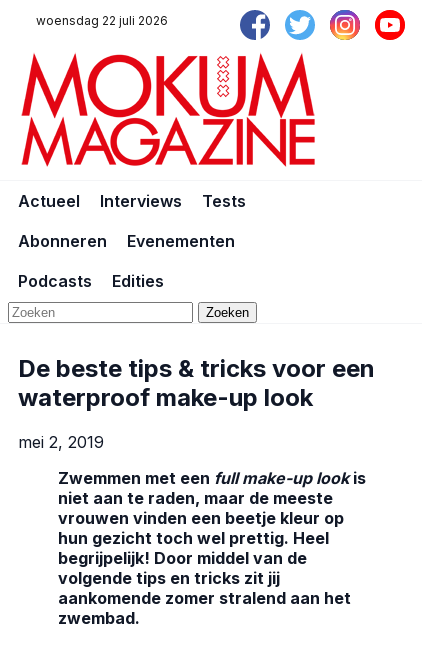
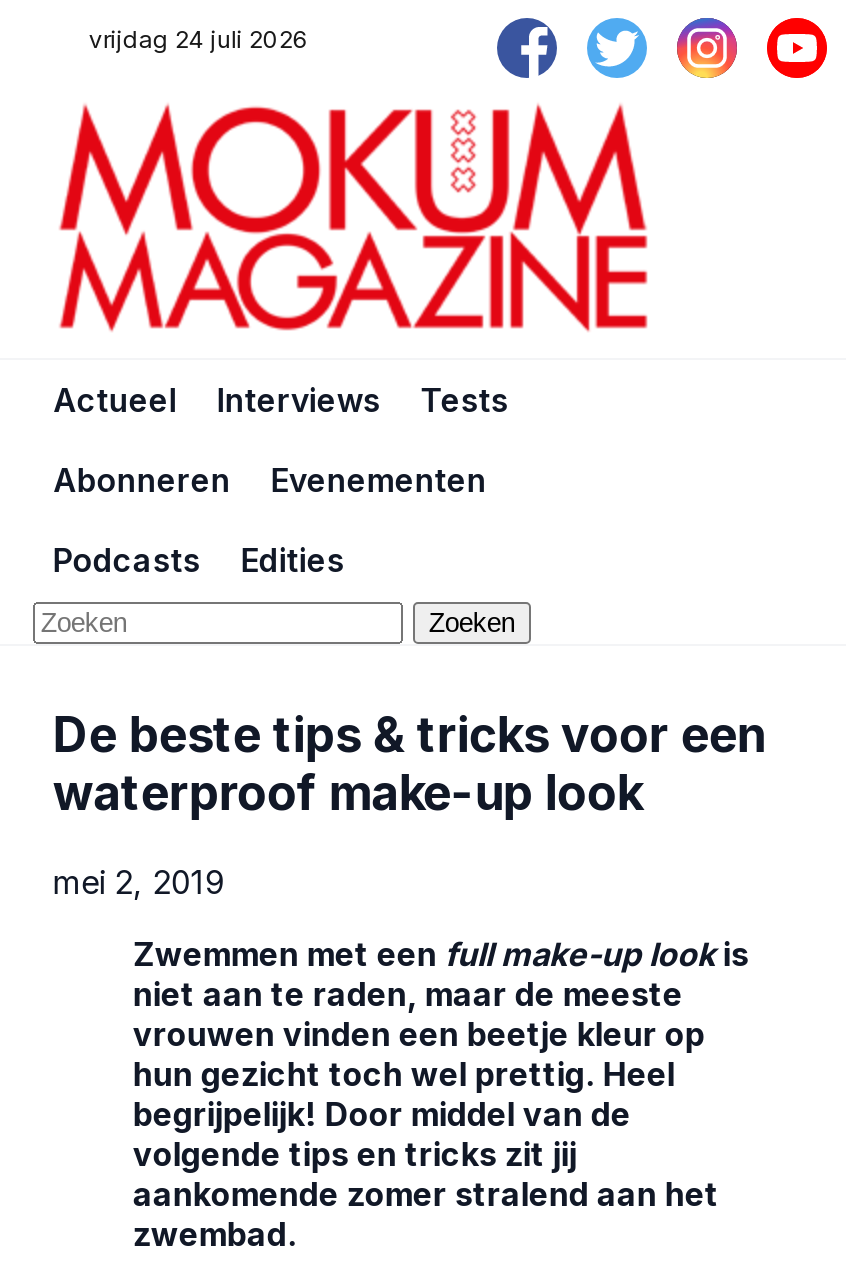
- woensdag 22 juli 2026
+ vrijdag 24 juli 2026
